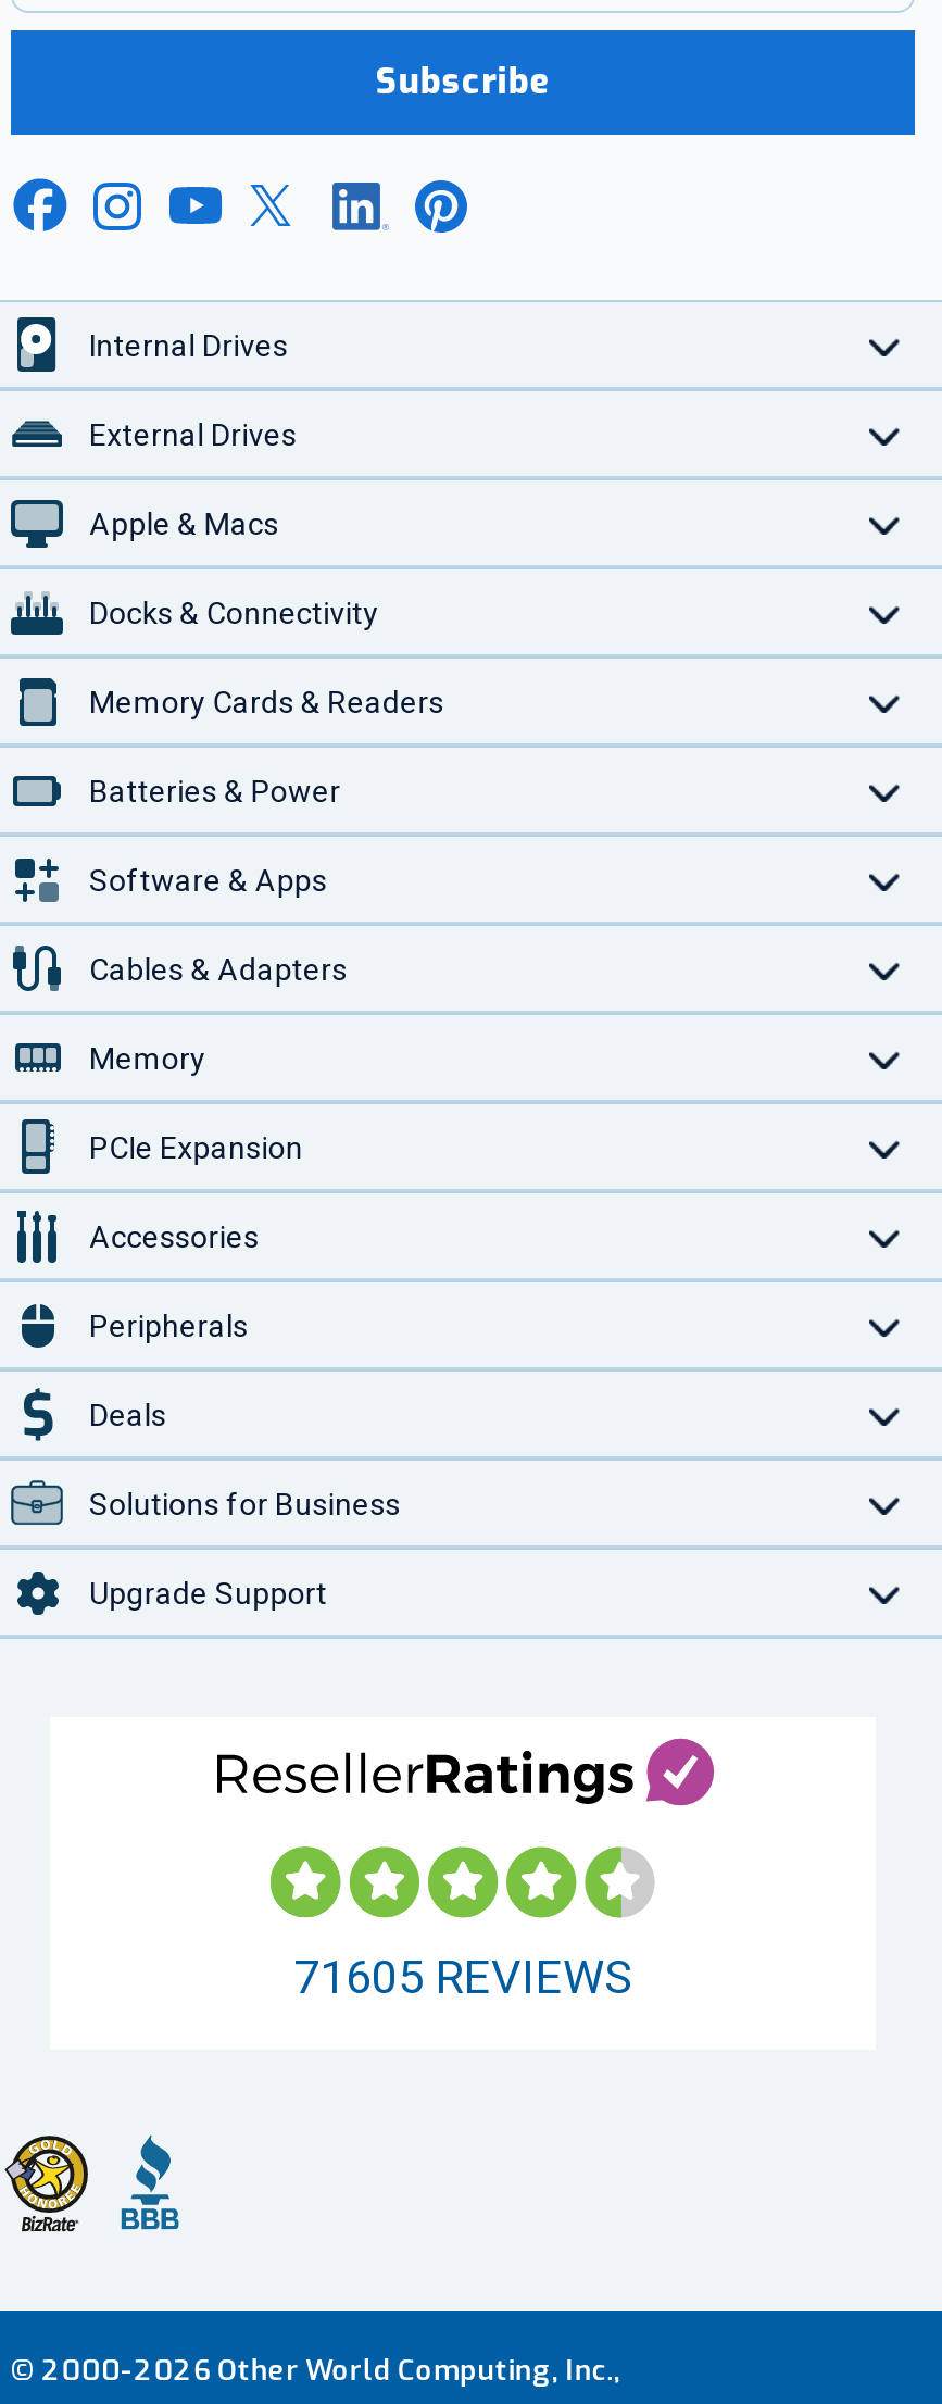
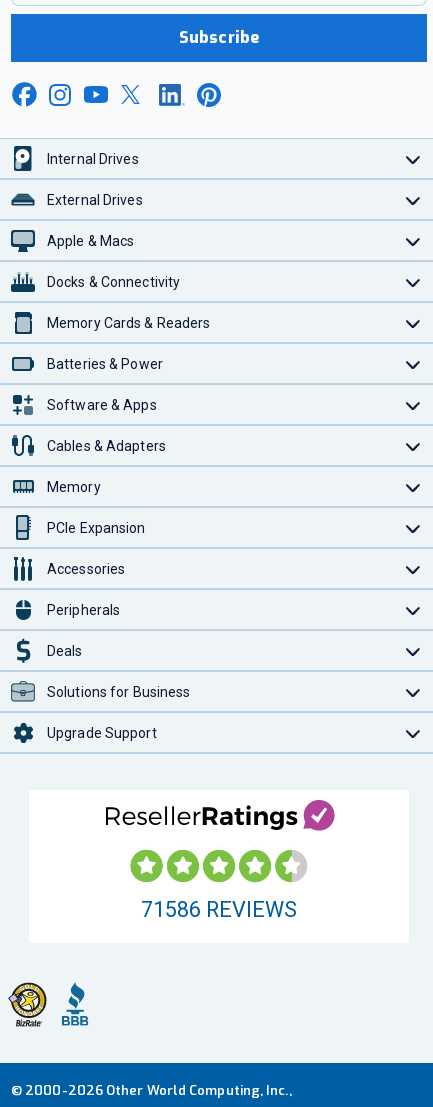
- 71605 REVIEWS
+ 71586 REVIEWS
